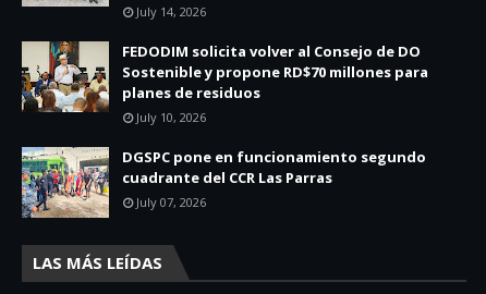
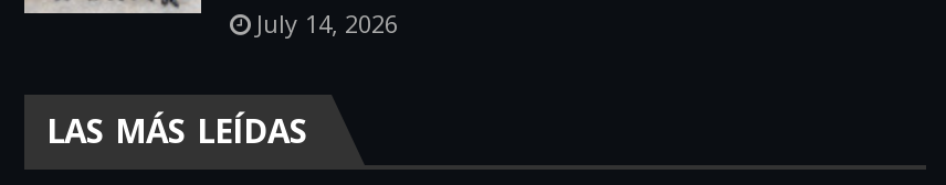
- [image]
- FEDODIM solicita volver al Consejo de DO
- Sostenible y propone RD$70 millones para
- planes de residuos
- July 10, 2026
- DGSPC pone en funcionamiento segundo
- cuadrante del CCR Las Parras
- July 07, 2026

- [image]
